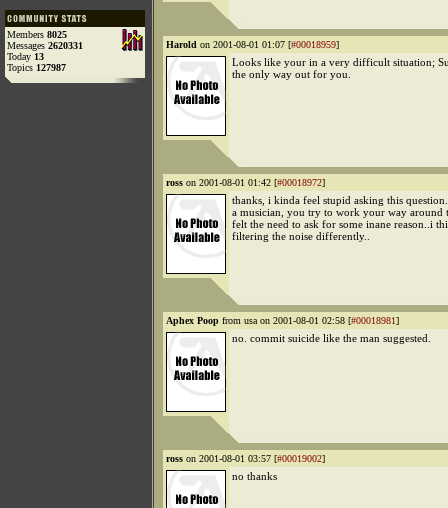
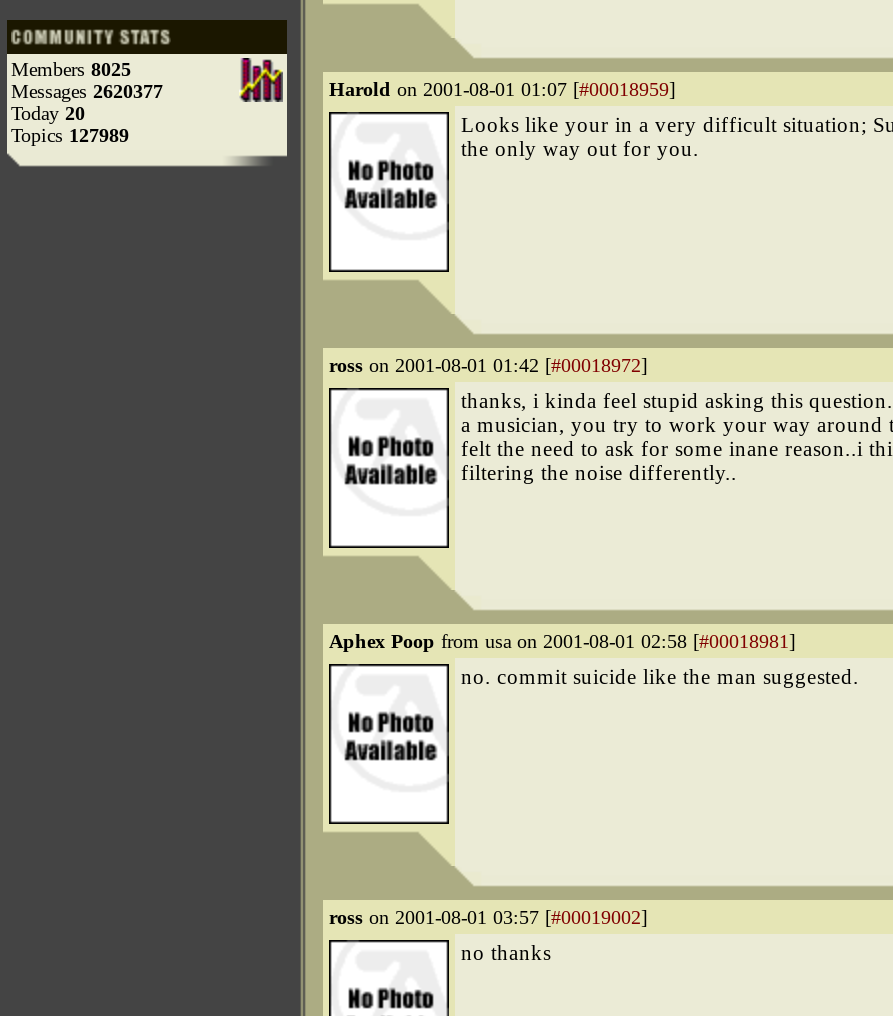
- Messages 2620331
+ Messages 2620377

- Today13
+ Today20

- Topics 127987
+ Topics 127989
